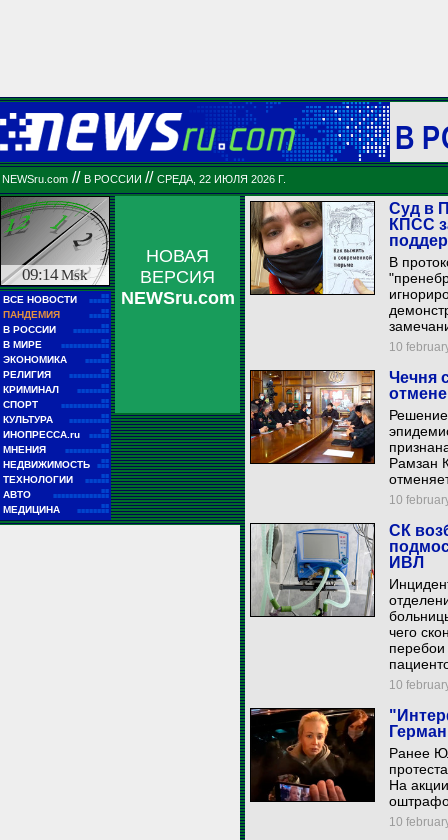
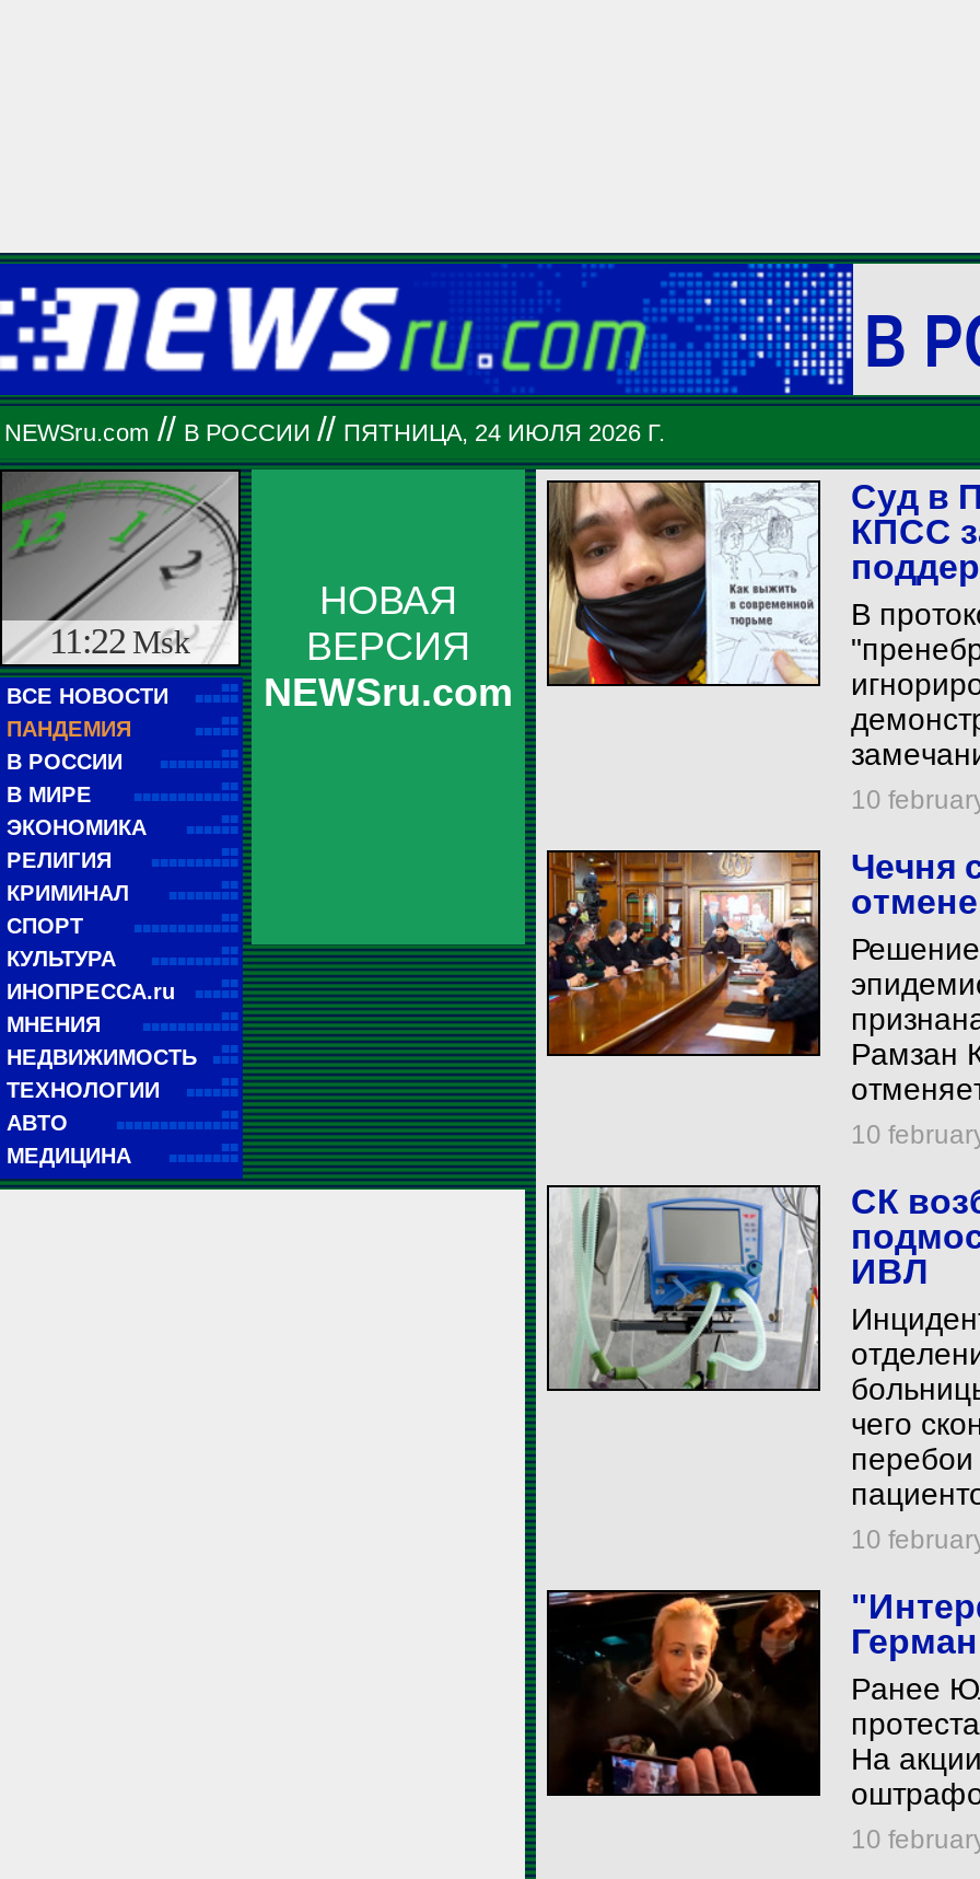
- NEWSru.com // В РОССИИ // СРЕДА, 22 ИЮЛЯ 2026 Г.
+ NEWSru.com // В РОССИИ // ПЯТНИЦА, 24 ИЮЛЯ 2026 Г.

- 09:14 Msk
+ 11:22 Msk
